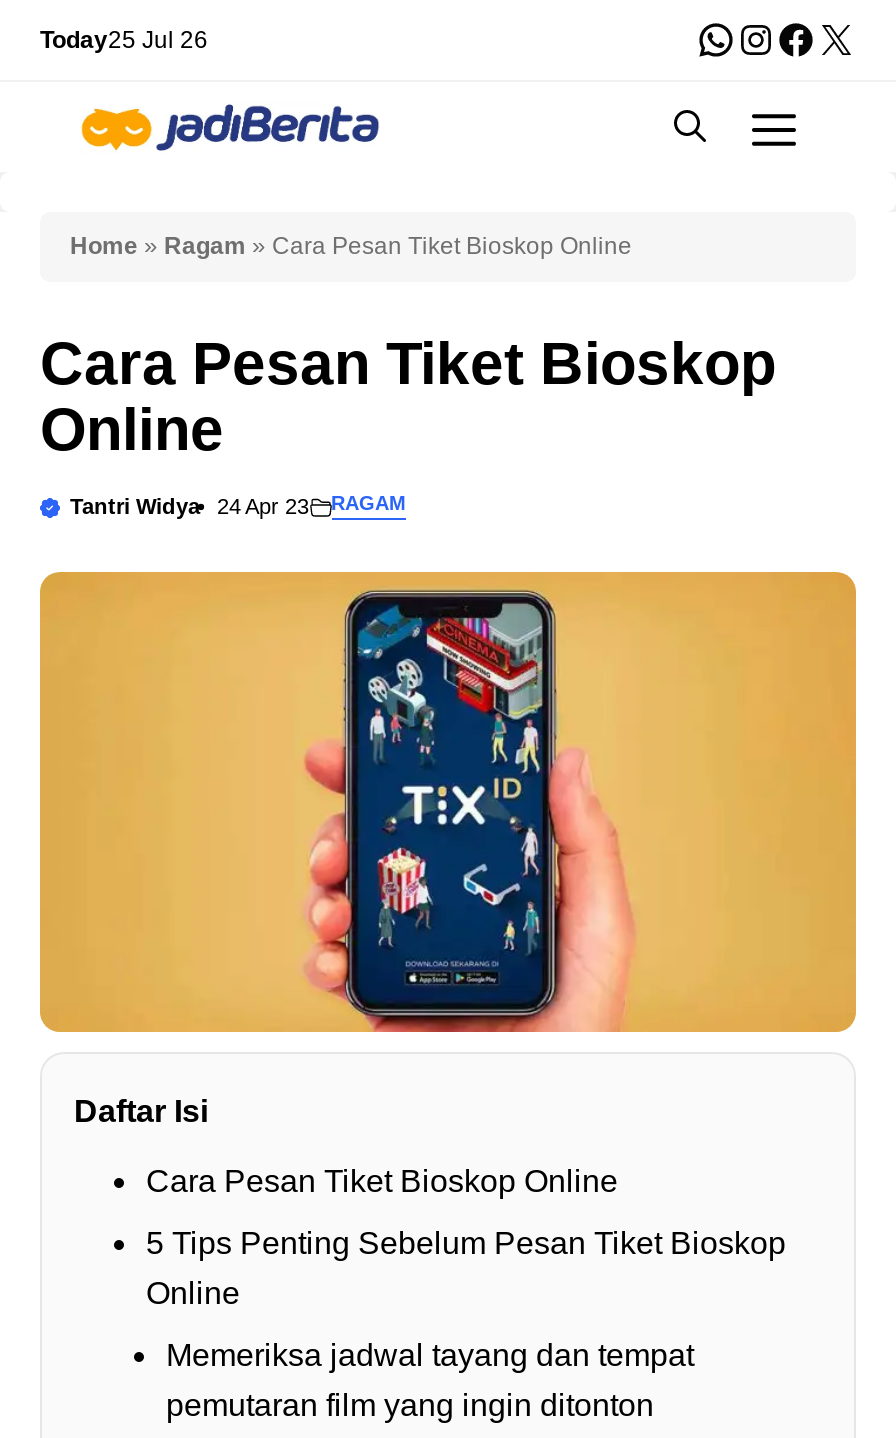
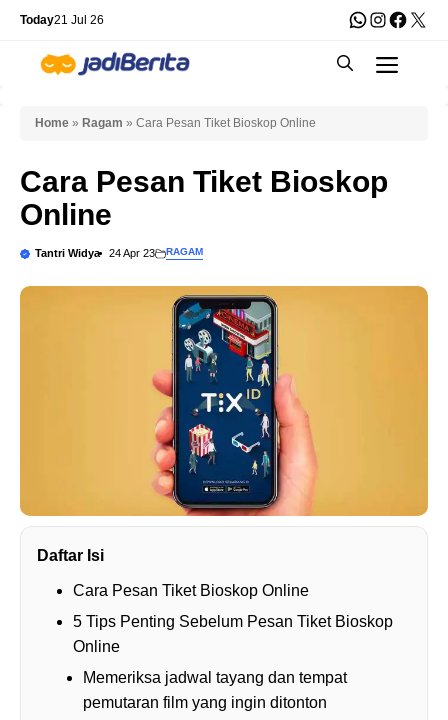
- Today25 Jul 26
+ Today21 Jul 26
